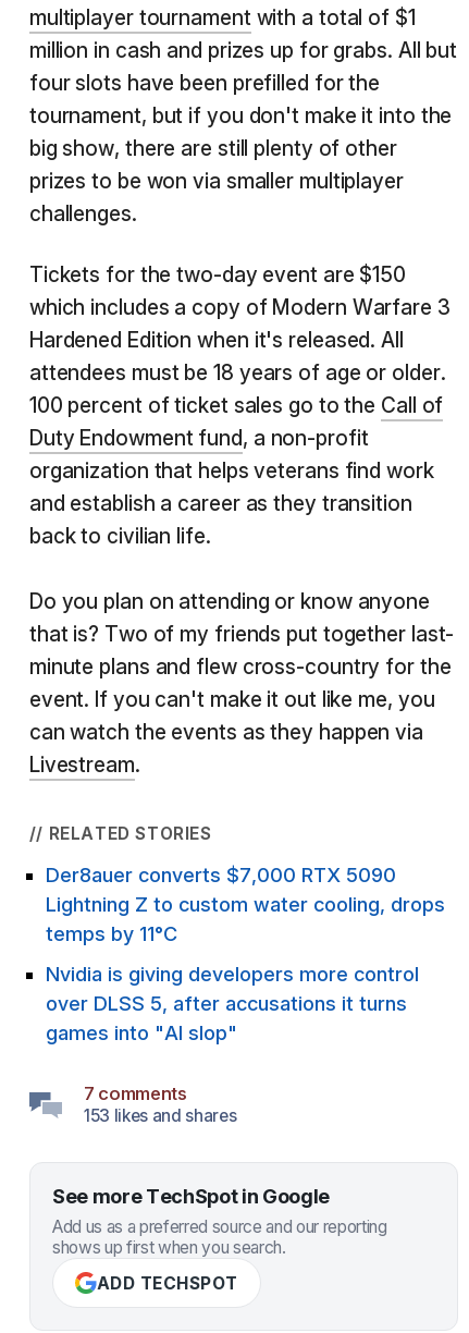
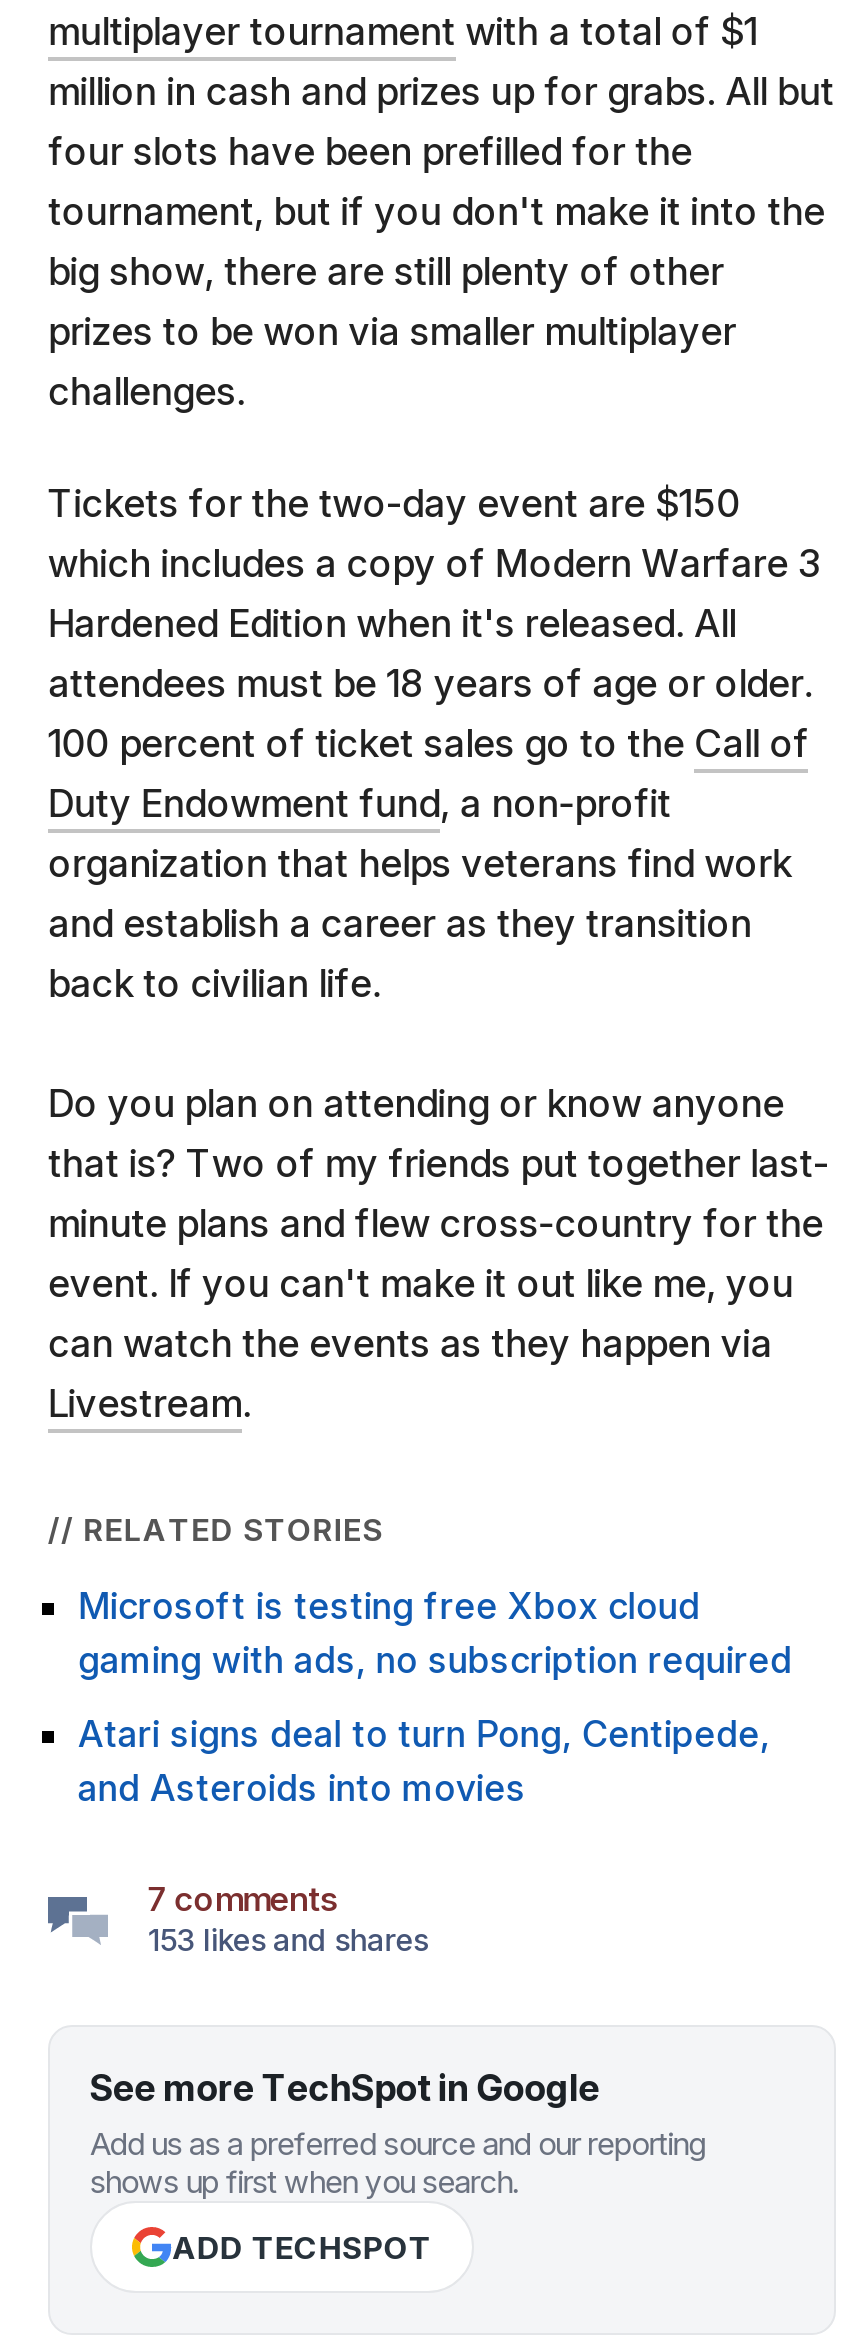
- Der8auer converts $7,000 RTX 5090
- Lightning Z to custom water cooling, drops
- temps by 11°C
+ Microsoft is testing free Xbox cloud
+ gaming with ads, no subscription required

- Nvidia is giving developers more control
- over DLSS 5, after accusations it turns
- games into "AI slop"
+ Atari signs deal to turn Pong, Centipede,
+ and Asteroids into movies
